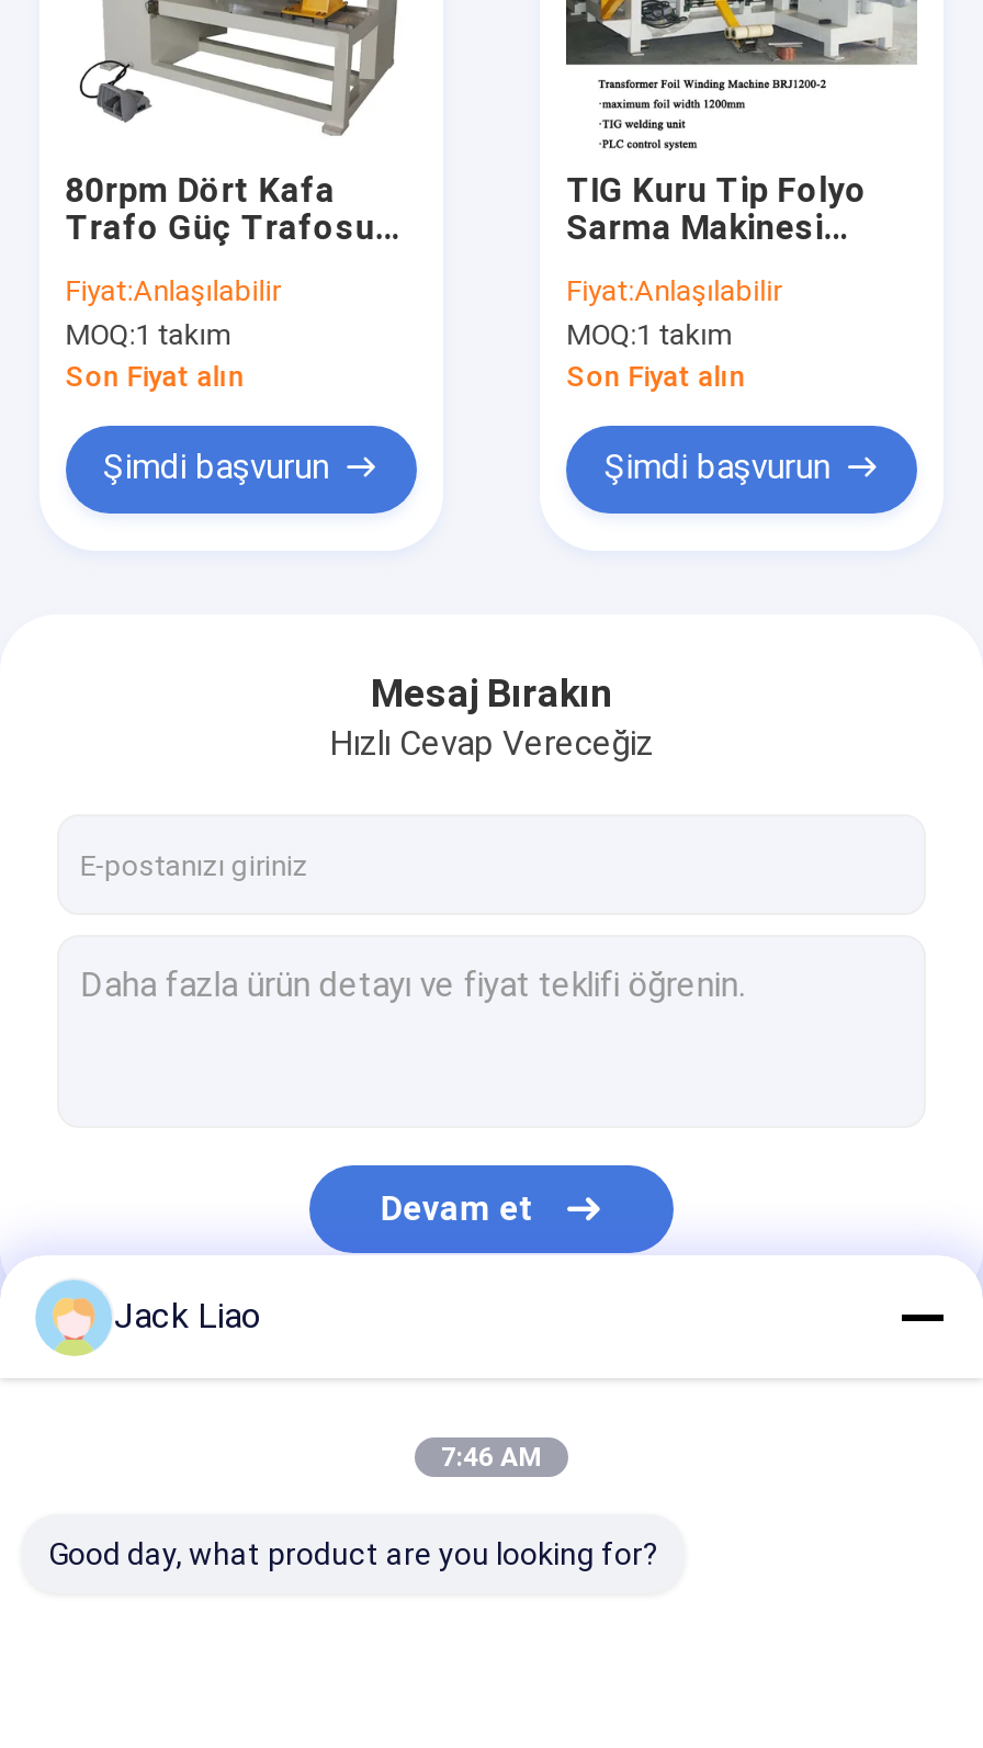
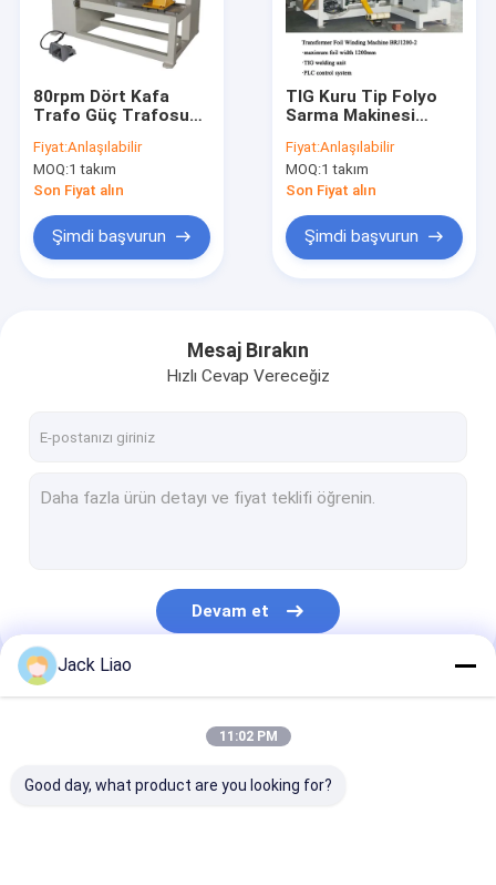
- 7:46 AM
+ 11:02 PM
